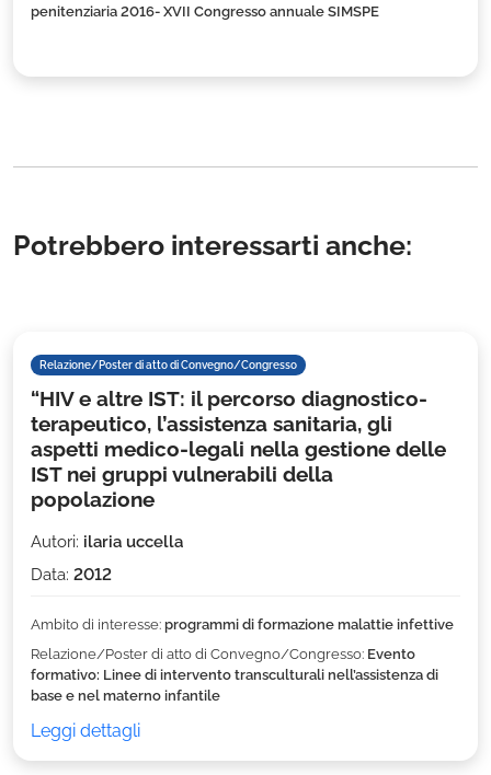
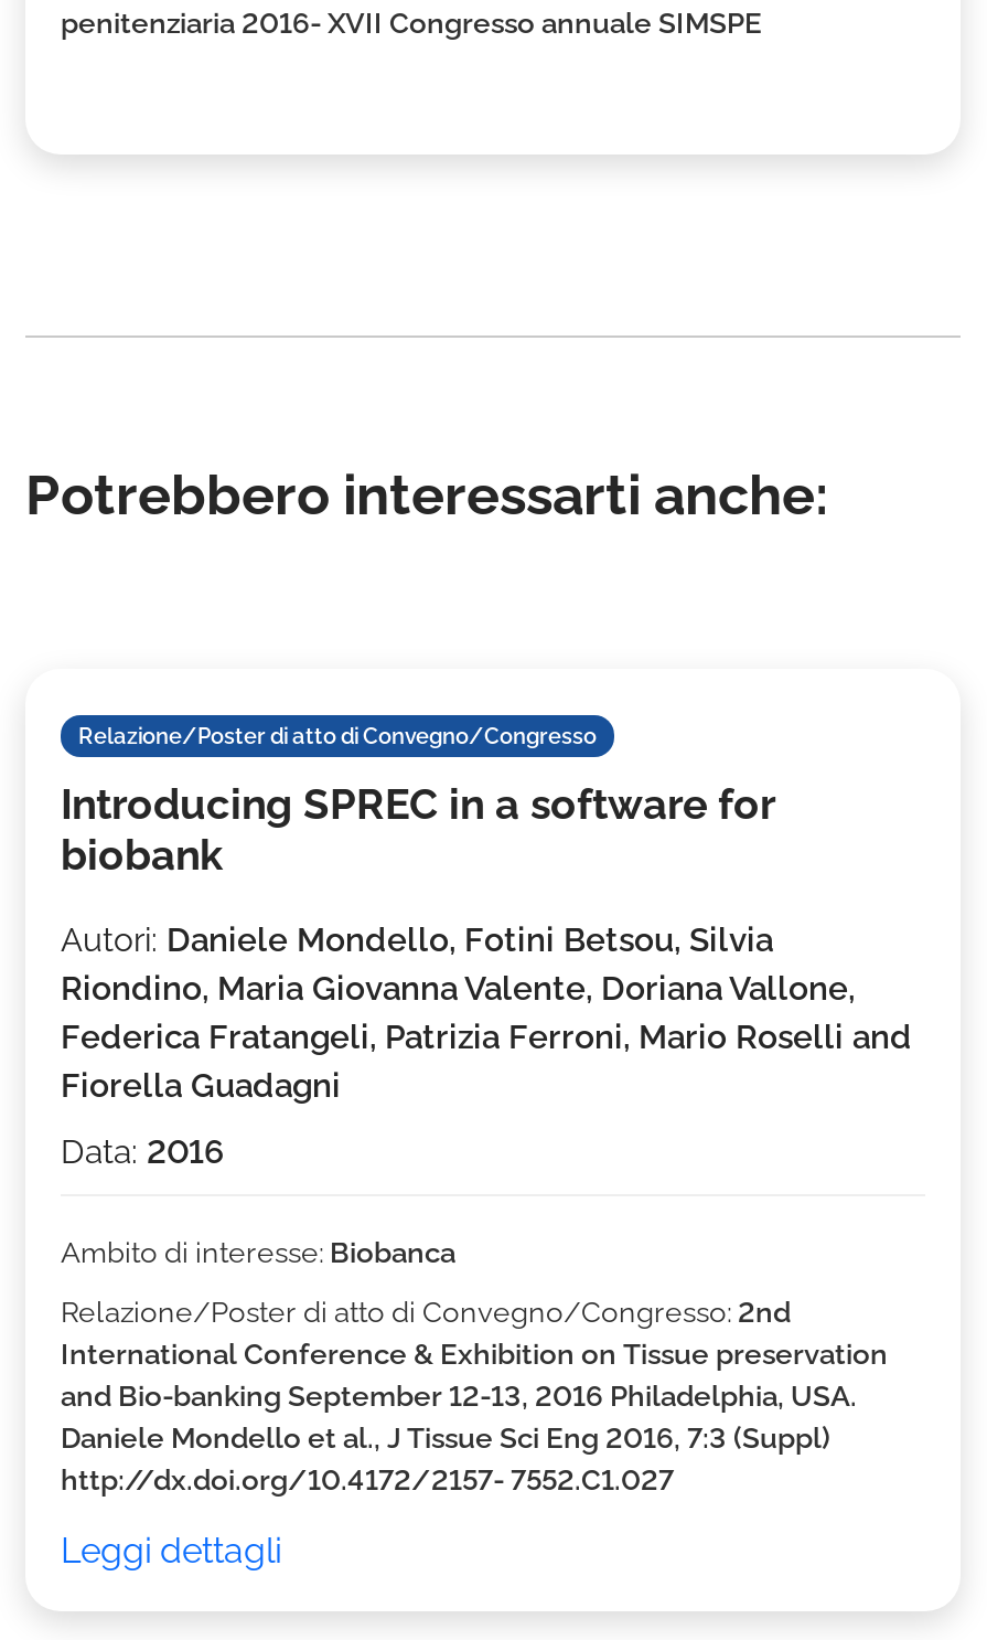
- “HIV e altre IST: il percorso diagnostico-
- terapeutico, l’assistenza sanitaria, gli
- aspetti medico-legali nella gestione delle
- IST nei gruppi vulnerabili della
- popolazione
+ Introducing SPREC in a software for
+ biobank

- Autori: ilaria uccella
+ Autori: Daniele Mondello, Fotini Betsou, Silvia
+ Riondino, Maria Giovanna Valente, Doriana Vallone,
+ Federica Fratangeli, Patrizia Ferroni, Mario Roselli and
+ Fiorella Guadagni

- Data: 2012
+ Data: 2016

- Ambito di interesse: programmi di formazione malattie infettive
+ Ambito di interesse: Biobanca

- Relazione/Poster di atto di Convegno/Congresso: Evento
- formativo: Linee di intervento transculturali nell’assistenza di
- base e nel materno infantile
+ Relazione/Poster di atto di Convegno/Congresso: 2nd
+ International Conference & Exhibition on Tissue preservation
+ and Bio-banking September 12-13, 2016 Philadelphia, USA.
+ Daniele Mondello et al., J Tissue Sci Eng 2016, 7:3 (Suppl)
+ http://dx.doi.org/10.4172/2157- 7552.C1.027
